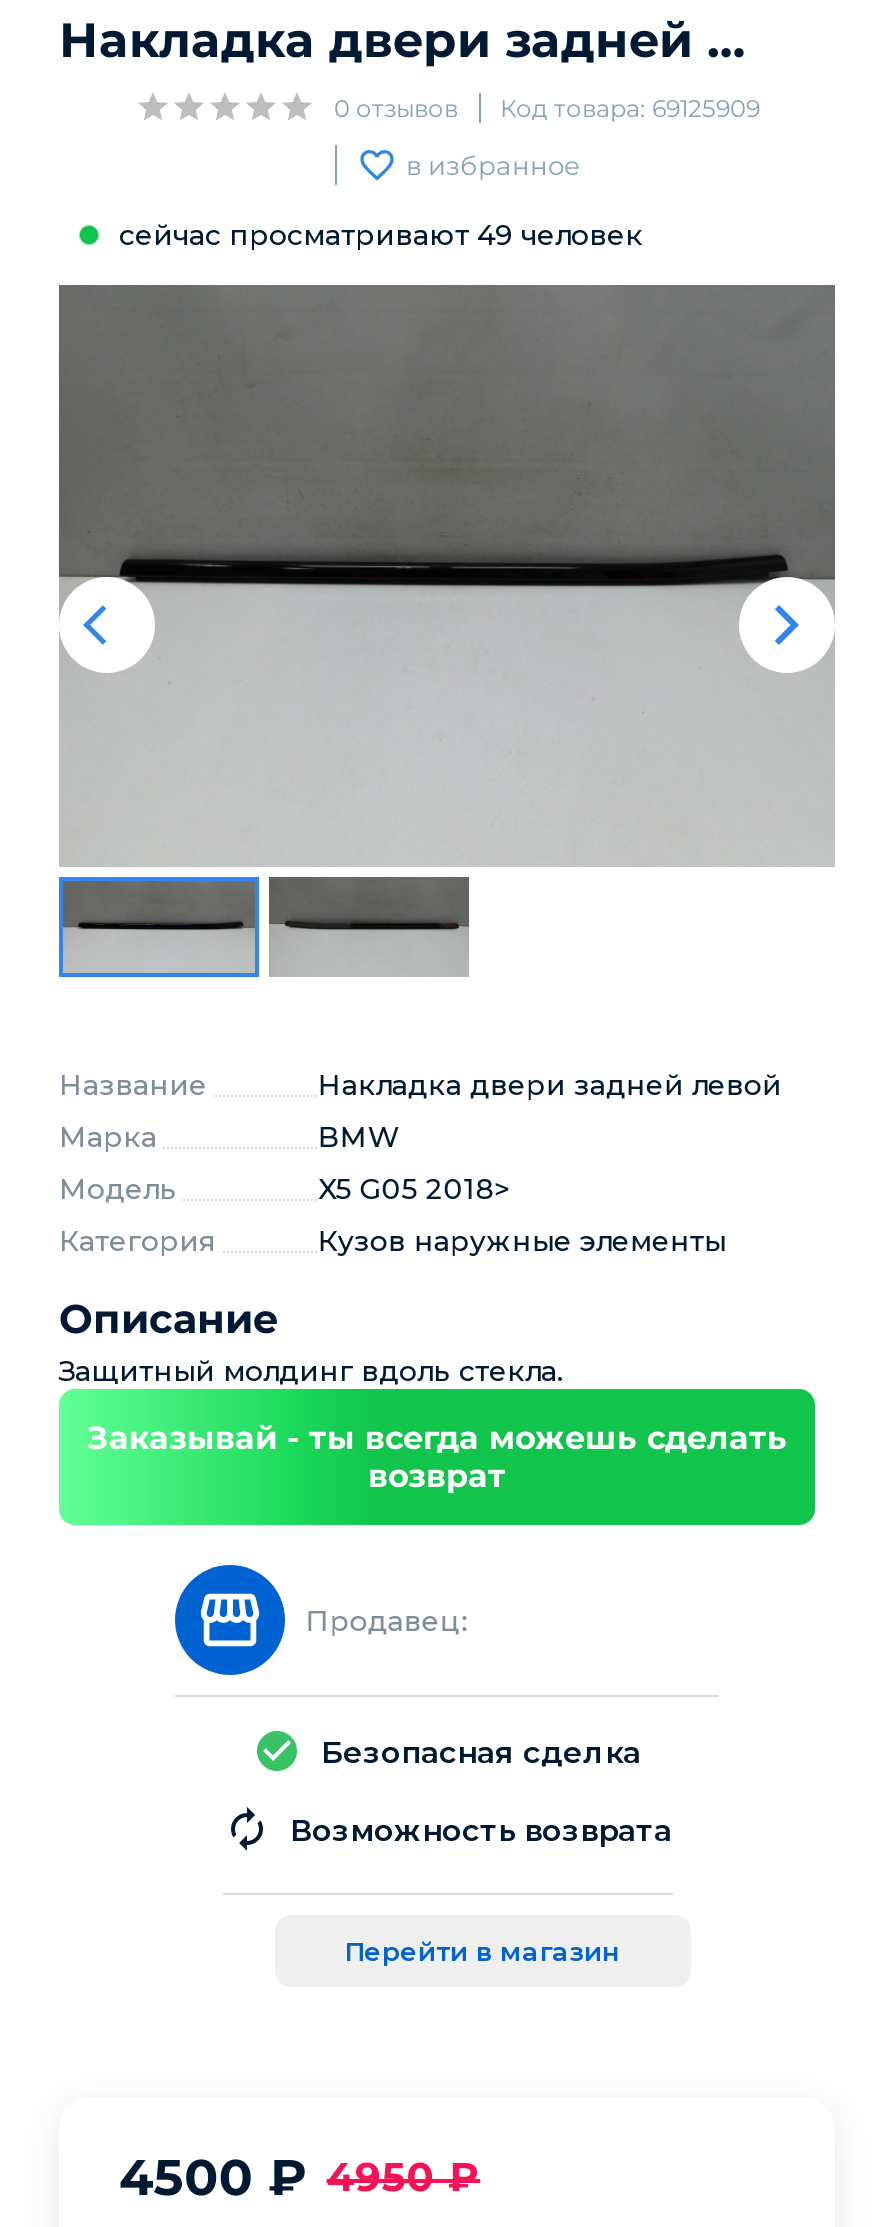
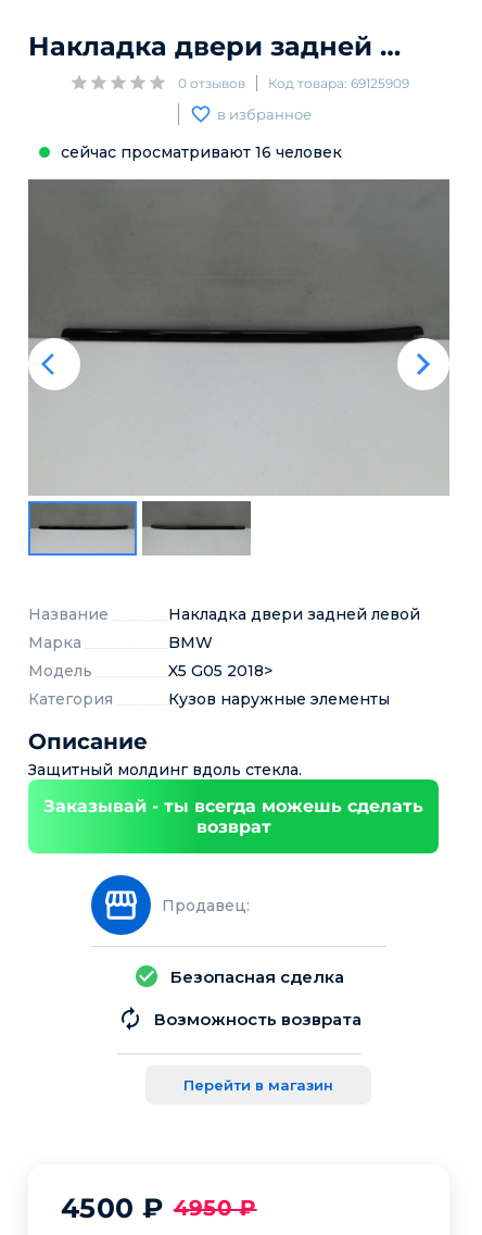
- сейчас просматривают 49 человек
+ сейчас просматривают 16 человек
